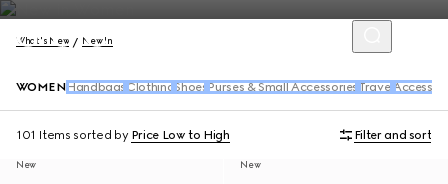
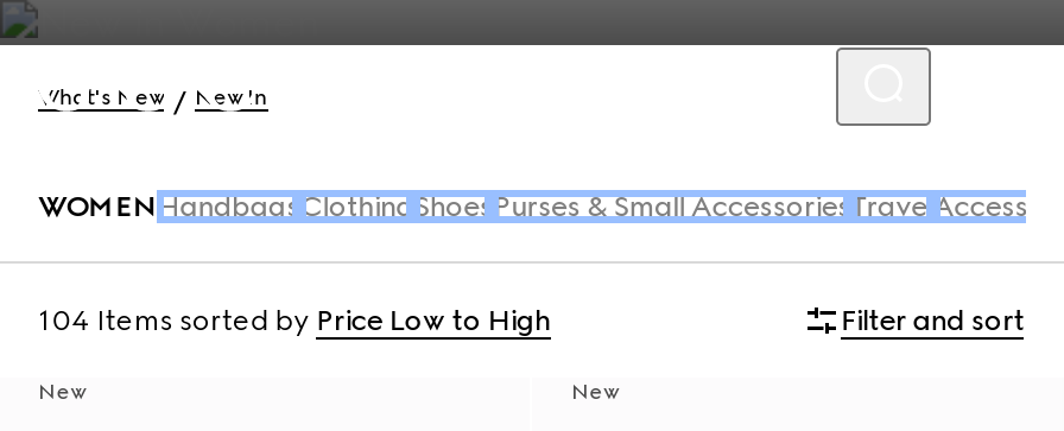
- 101 Items sorted by Price Low to High
+ 104 Items sorted by Price Low to High
